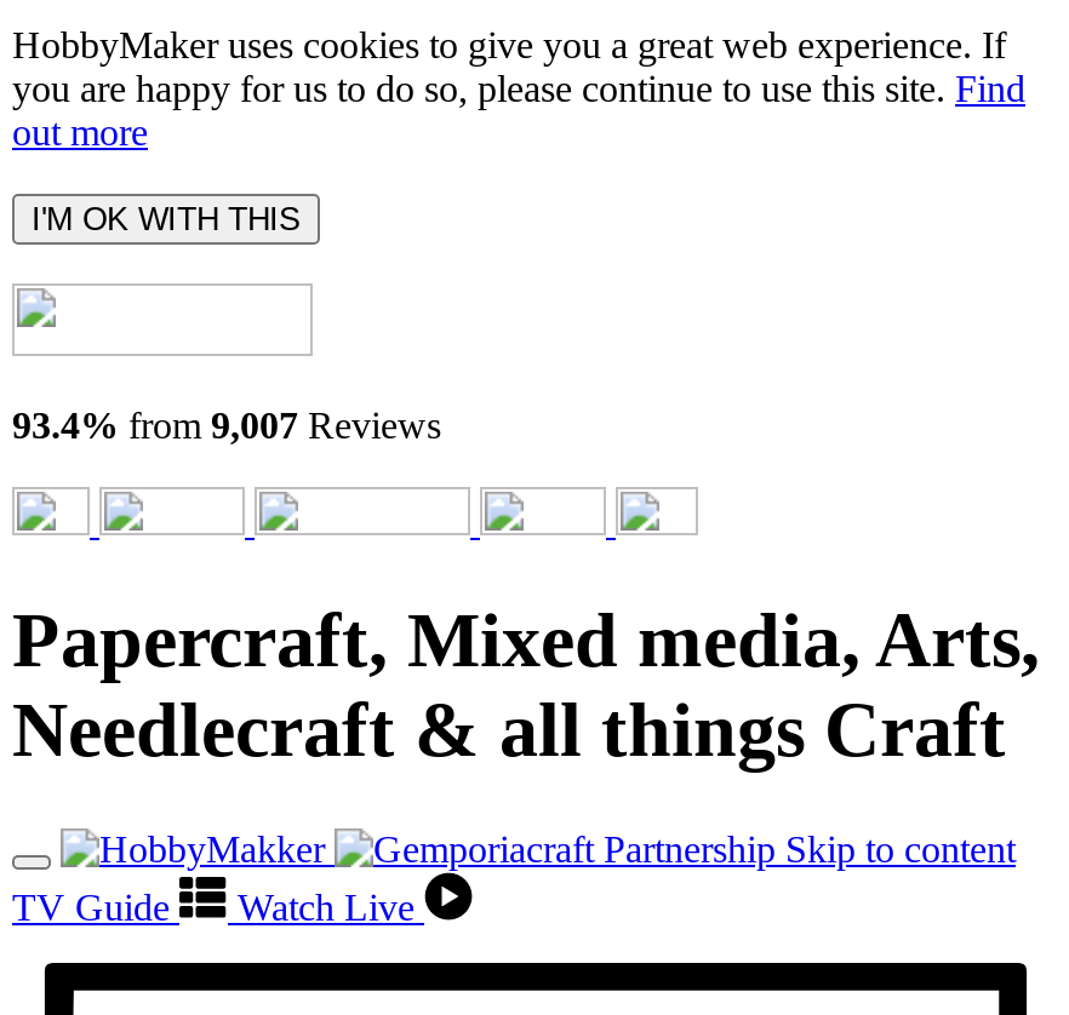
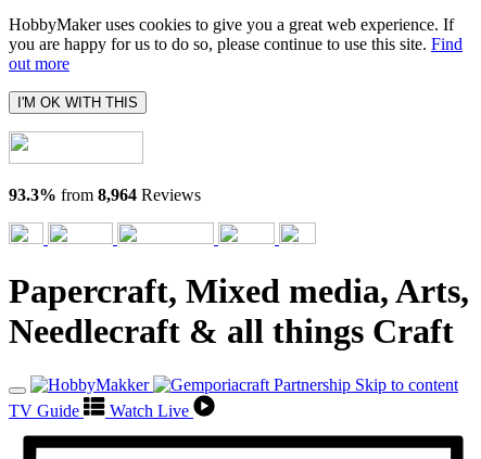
- 93.4% from 9,007 Reviews
+ 93.3% from 8,964 Reviews
